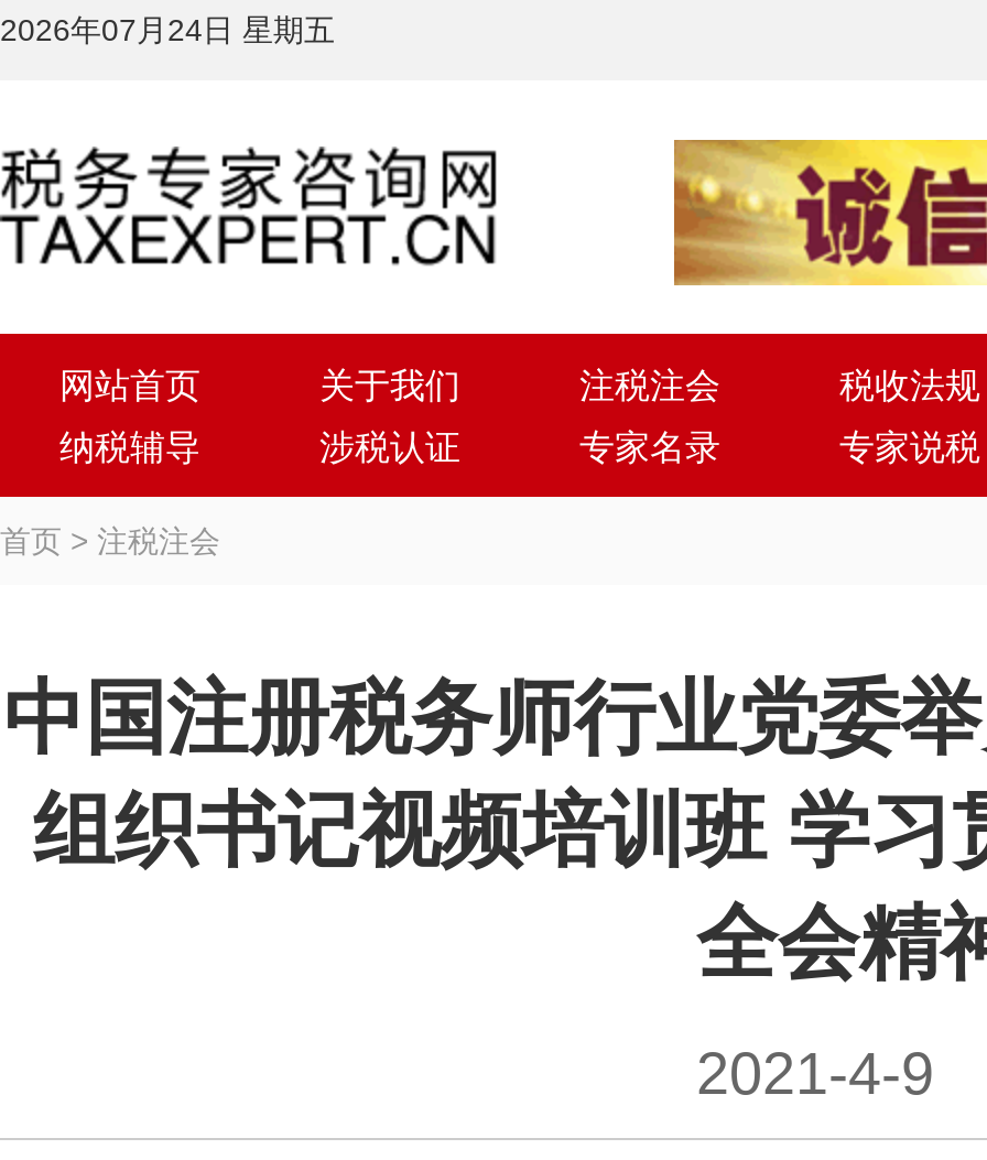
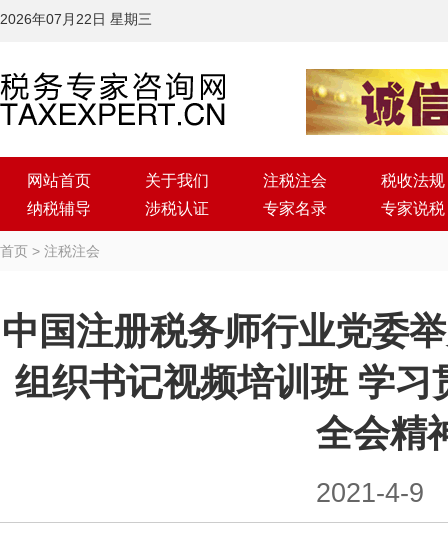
- 2026年07月24日 星期五
+ 2026年07月22日 星期三
